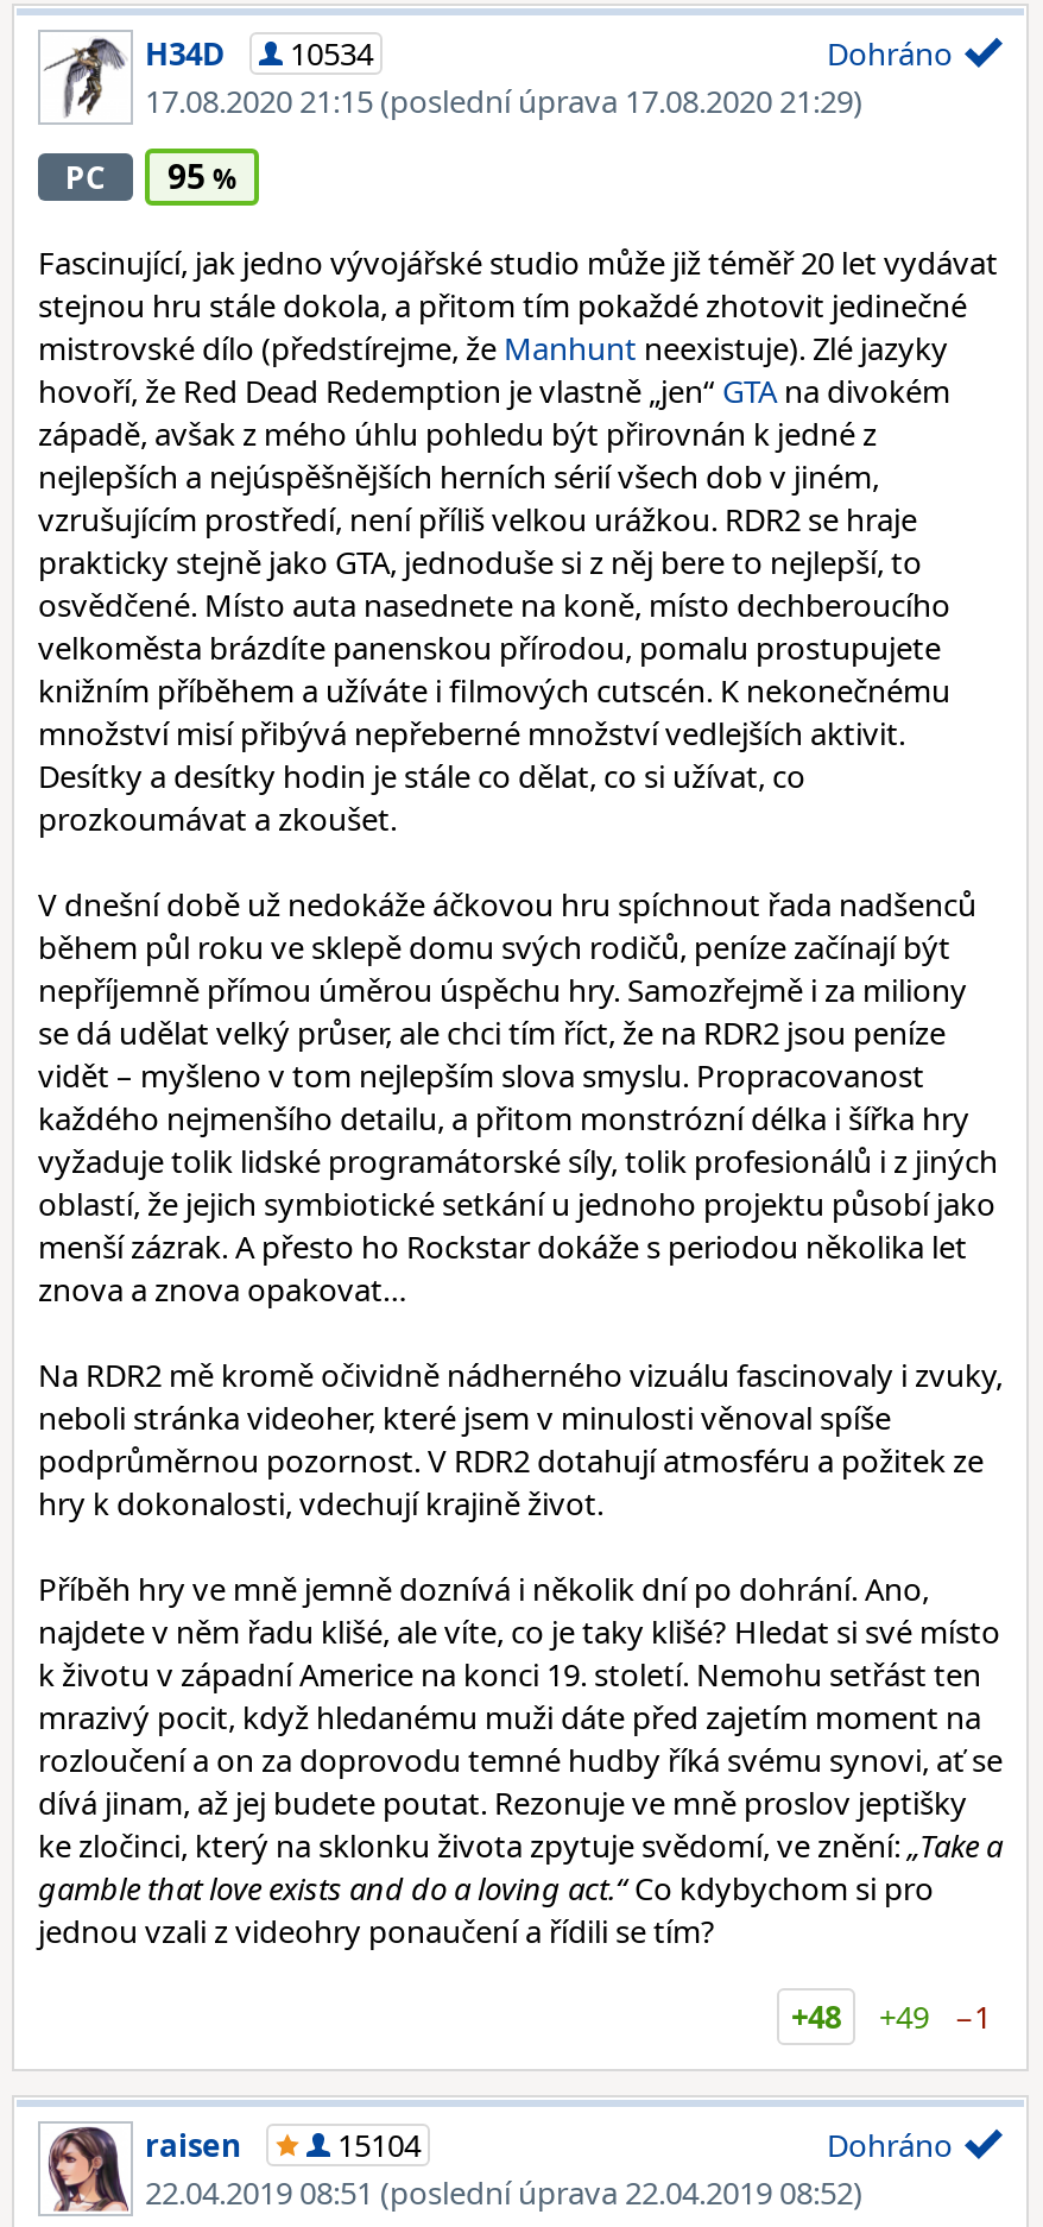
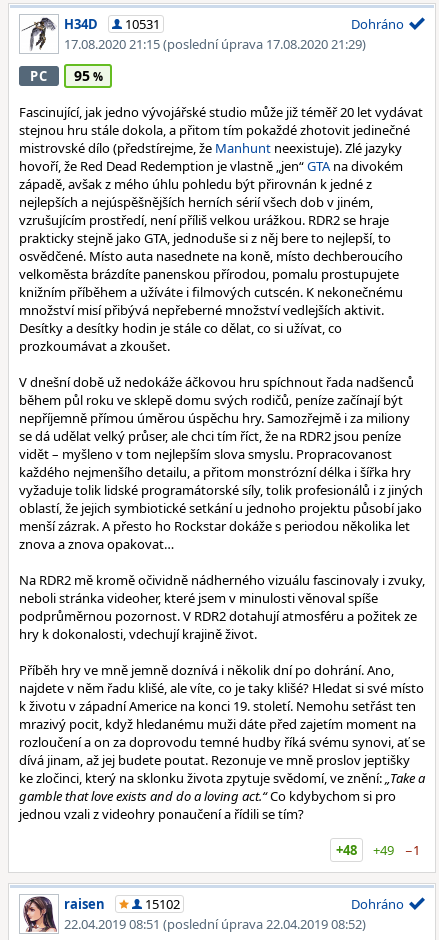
- H34D 10534
+ H34D 10531

- 15104
+ 15102
